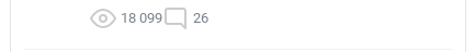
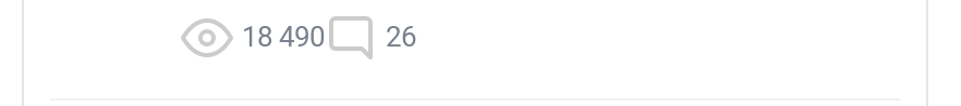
- 18 099 26
+ 18 490 26
